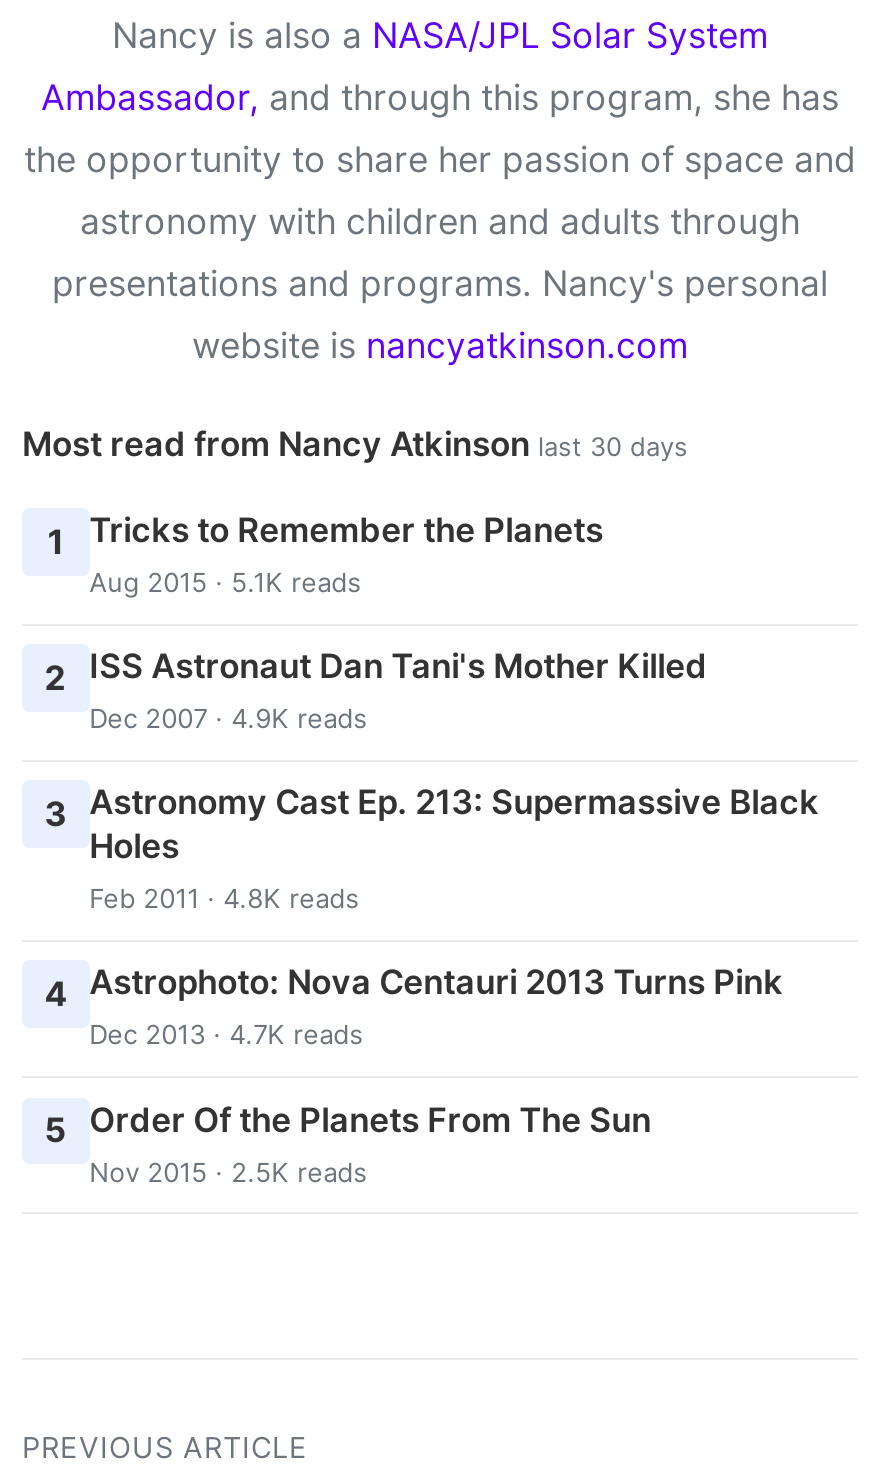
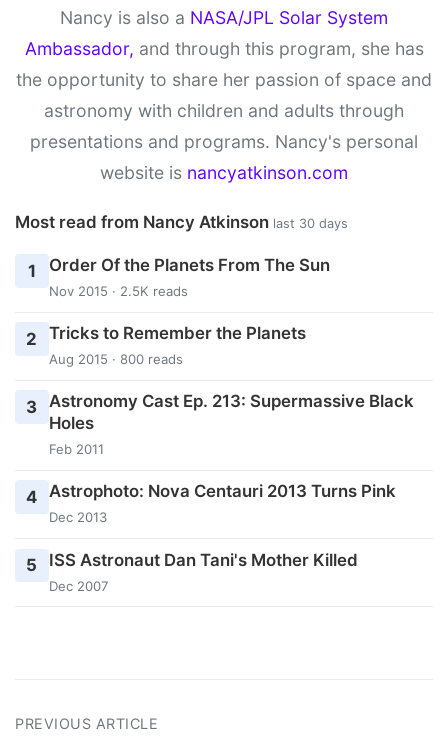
- Tricks to Remember the Planets
- Aug 2015 · 5.1K reads
+ Order Of the Planets From The Sun
+ Nov 2015 · 2.5K reads

- 2 ISS Astronaut Dan Tani's Mother Killed
- Dec 2007 · 4.9K reads
+ 2 Tricks to Remember the Planets
+ Aug 2015 · 800 reads

- Feb 2011 · 4.8K reads
+ Feb 2011

- Dec 2013 · 4.7K reads
+ Dec 2013

- 5 Order Of the Planets From The Sun
- Nov 2015 · 2.5K reads
+ 5 ISS Astronaut Dan Tani's Mother Killed
+ Dec 2007
